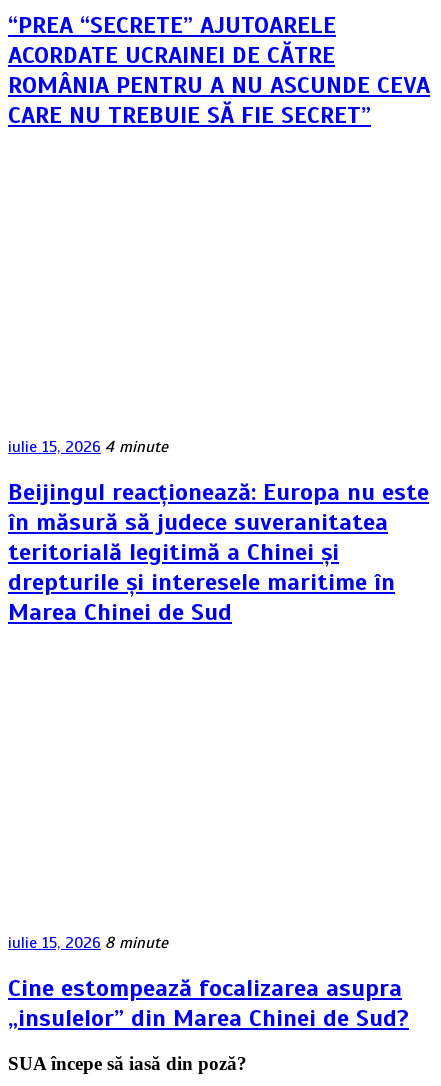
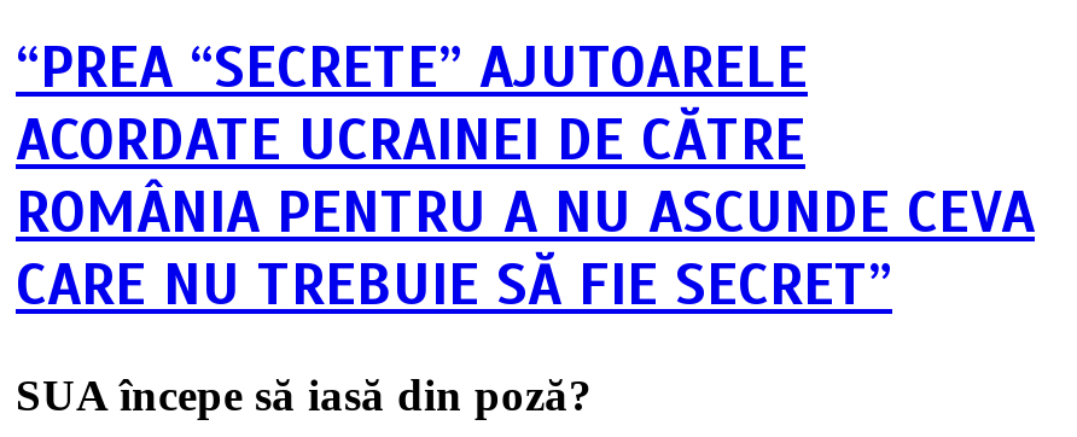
- iulie 15, 2026 4 minute
- Beijingul reacționează: Europa nu este
- în măsură să judece suveranitatea
- teritorială legitimă a Chinei și
- drepturile și interesele maritime în
- Marea Chinei de Sud

- iulie 15, 2026 8 minute
- Cine estompează focalizarea asupra
- „insulelor” din Marea Chinei de Sud?
